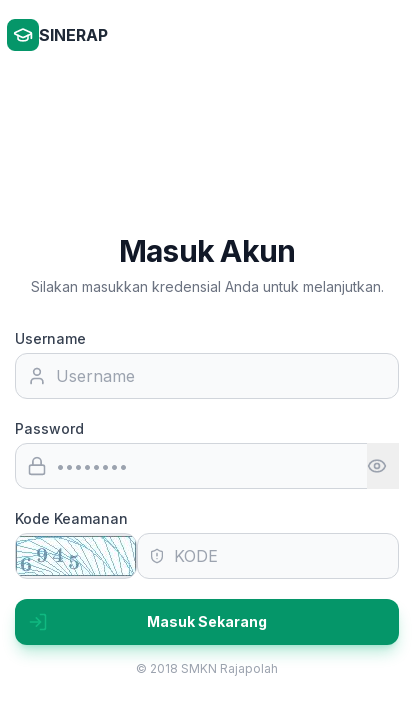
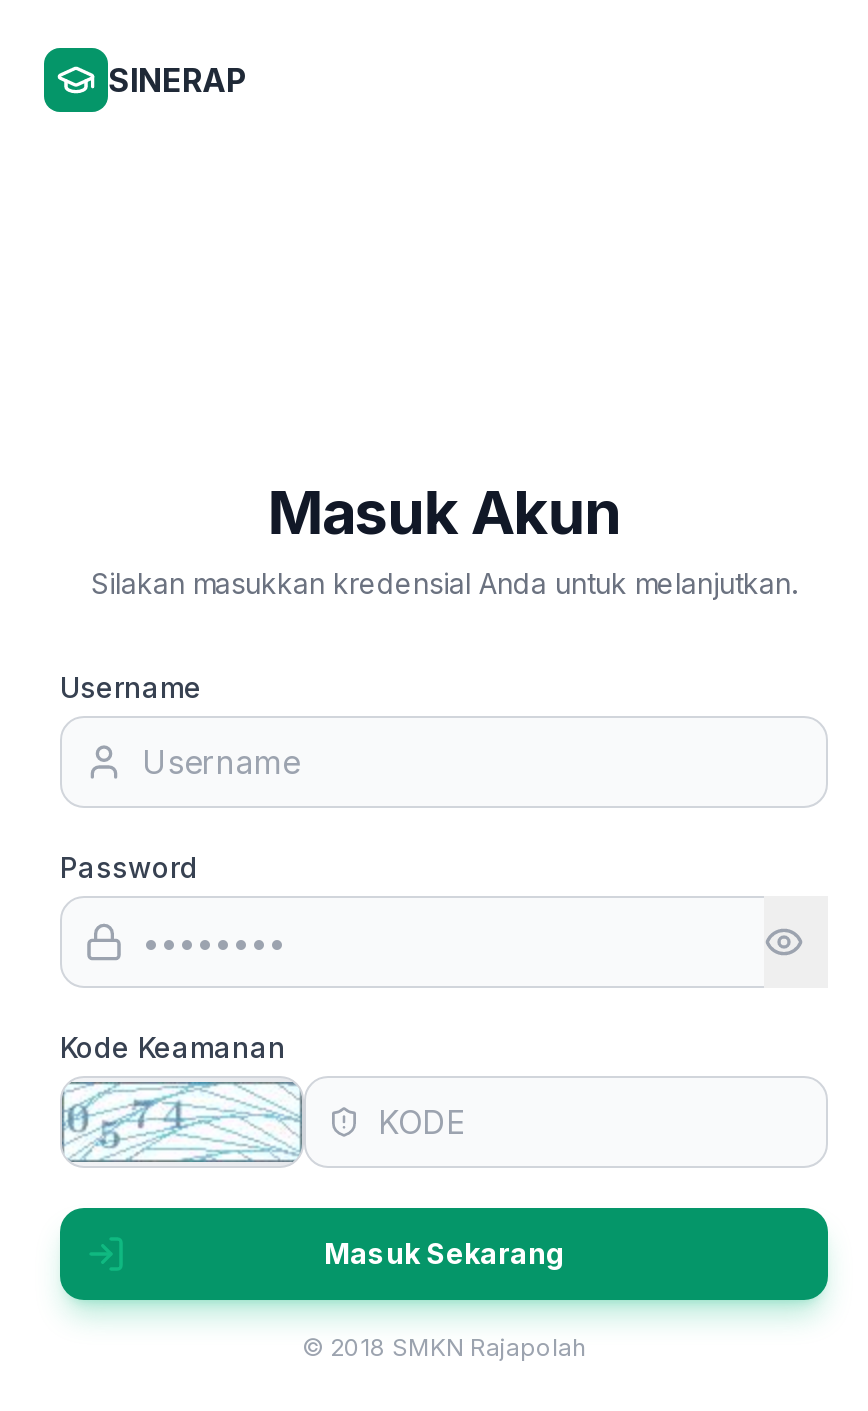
- [image]
+ [image]
